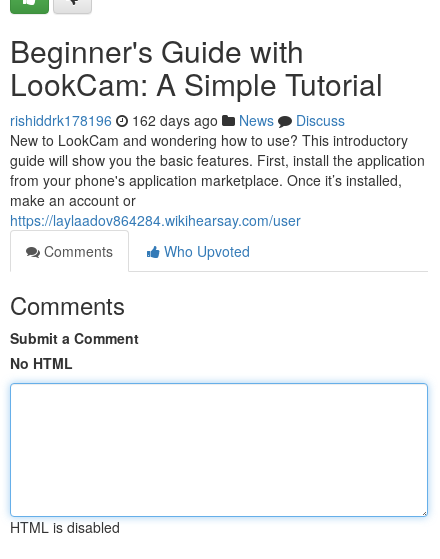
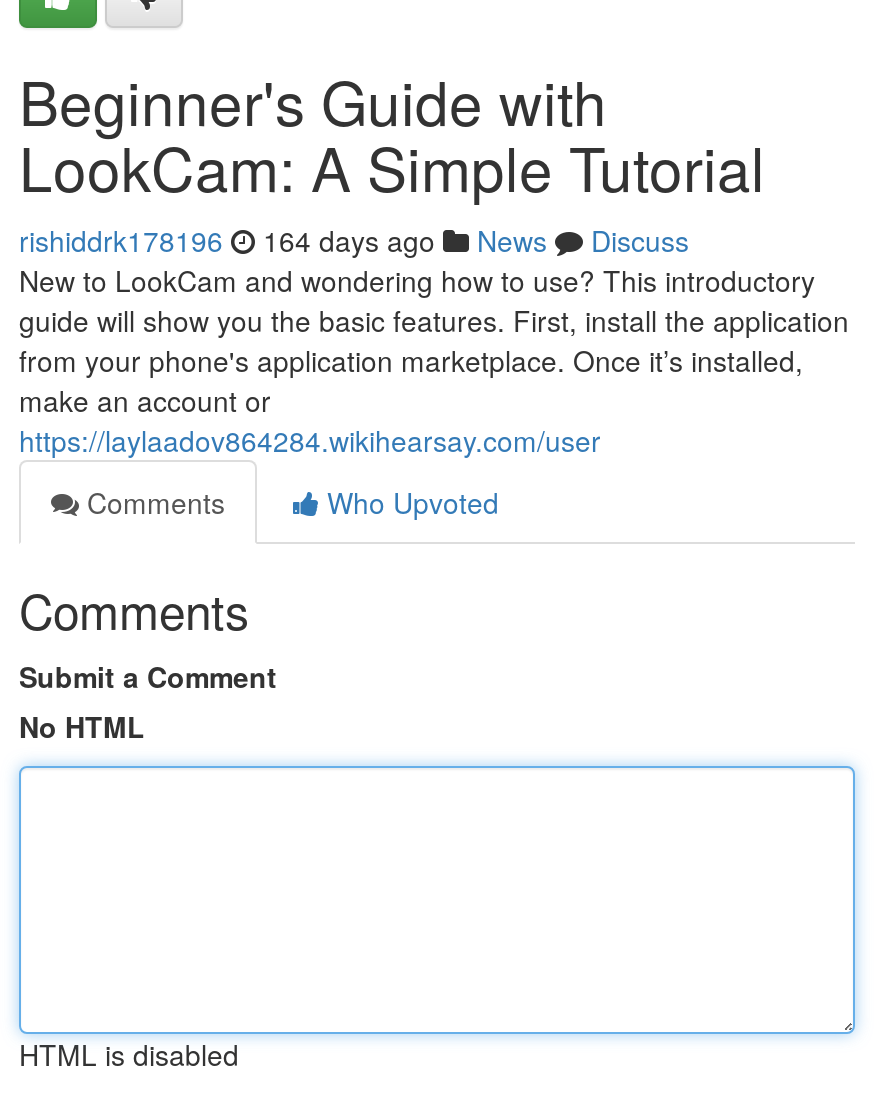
- rishiddrk178196 162 days ago News Discuss
+ rishiddrk178196 164 days ago News Discuss
